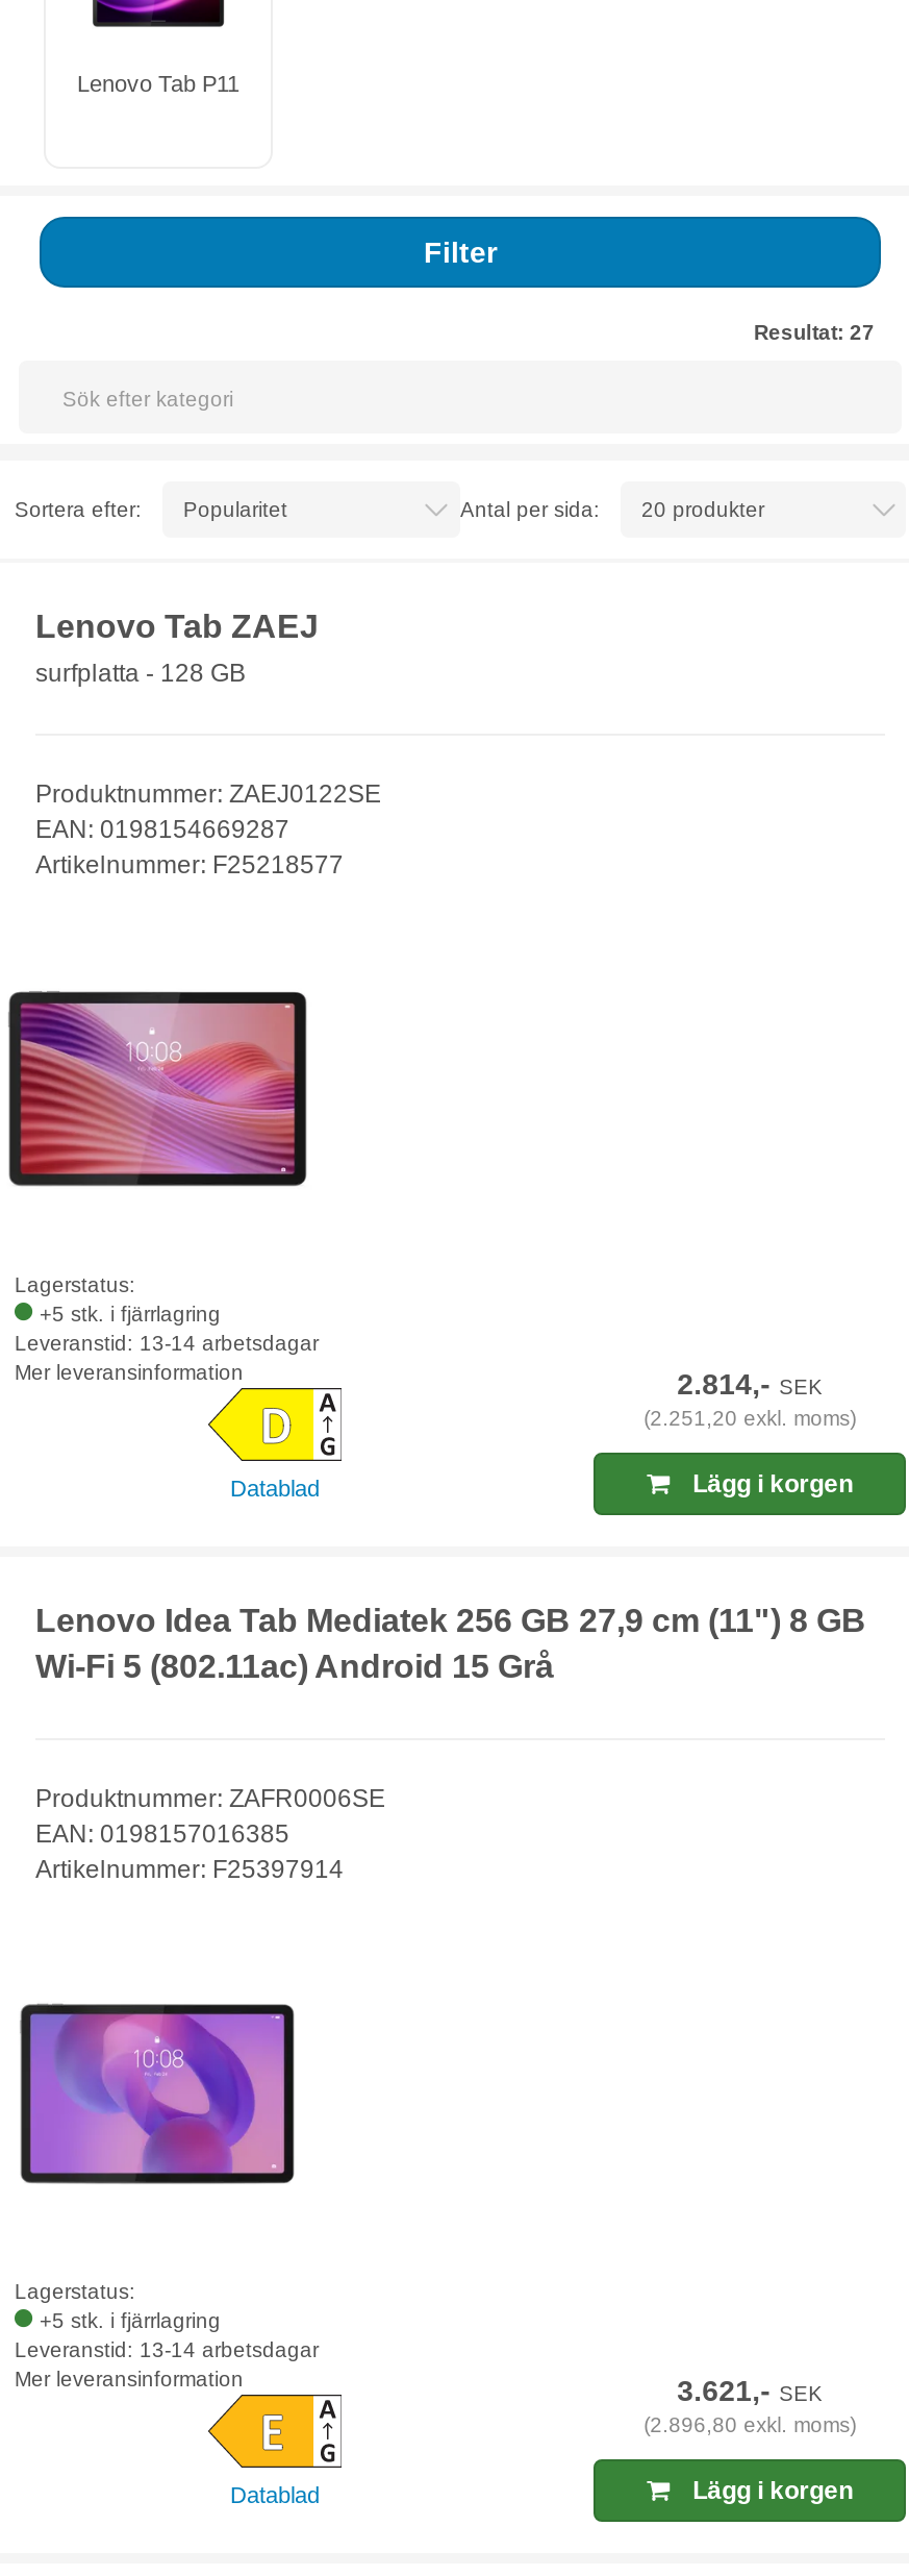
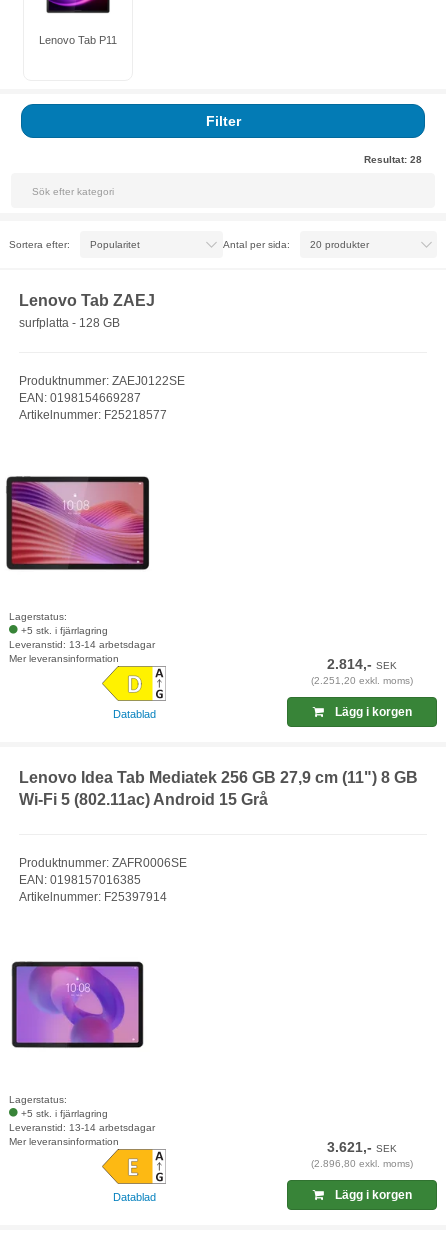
- Resultat: 27
+ Resultat: 28
